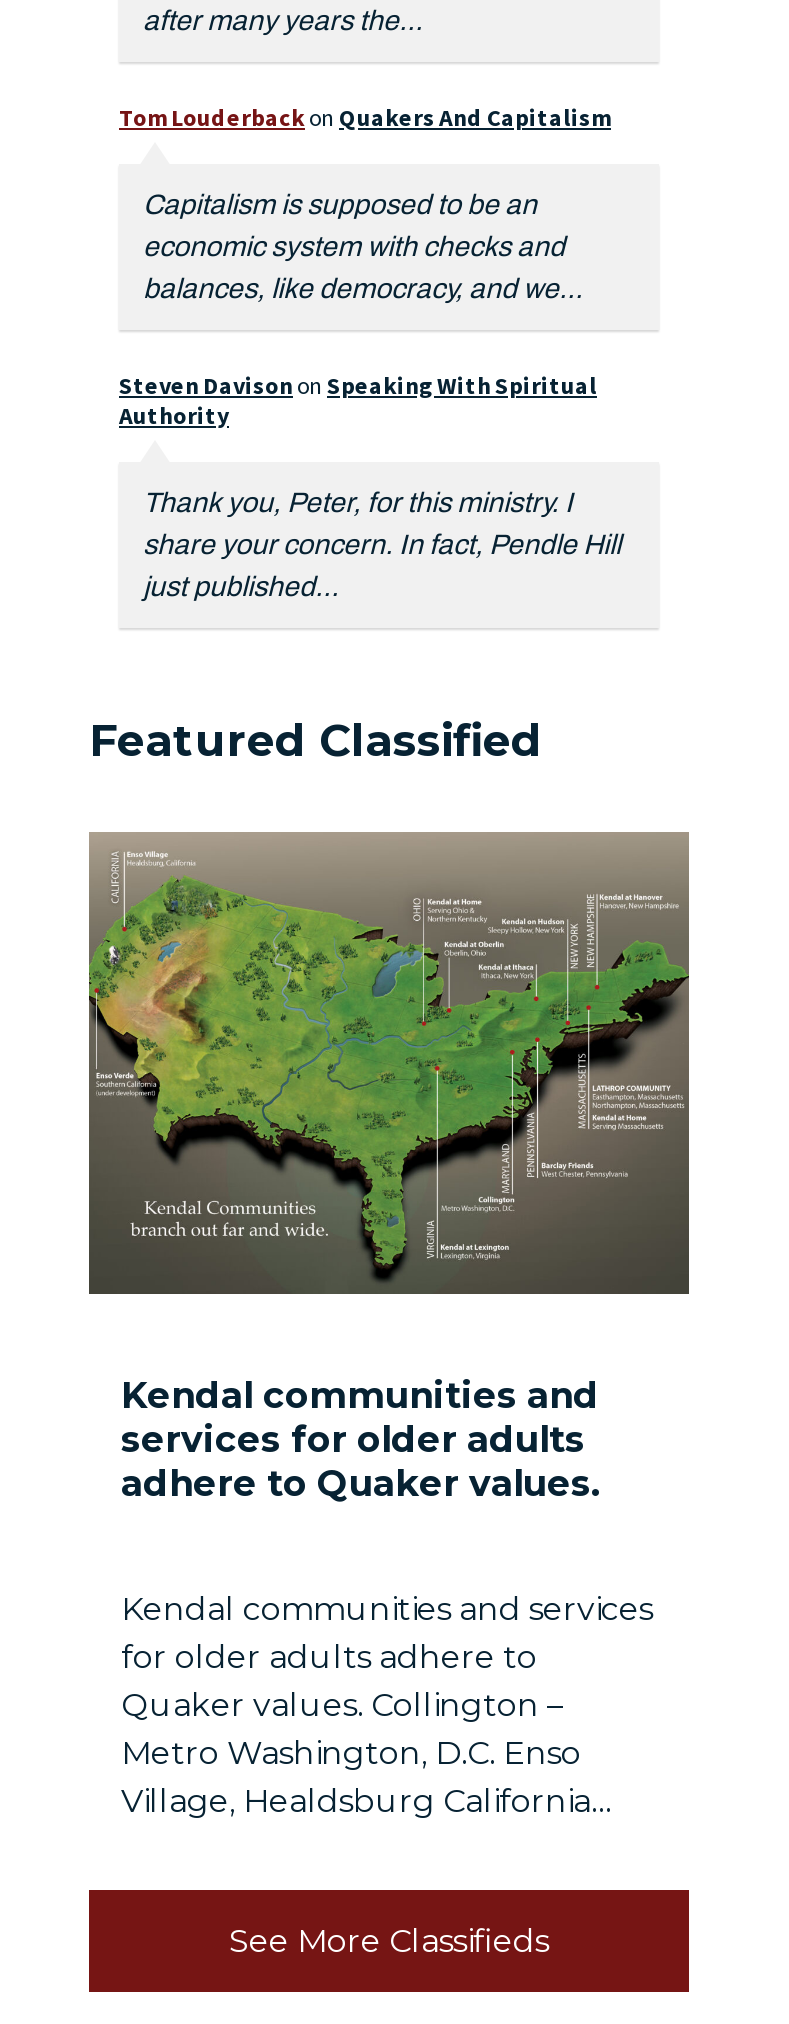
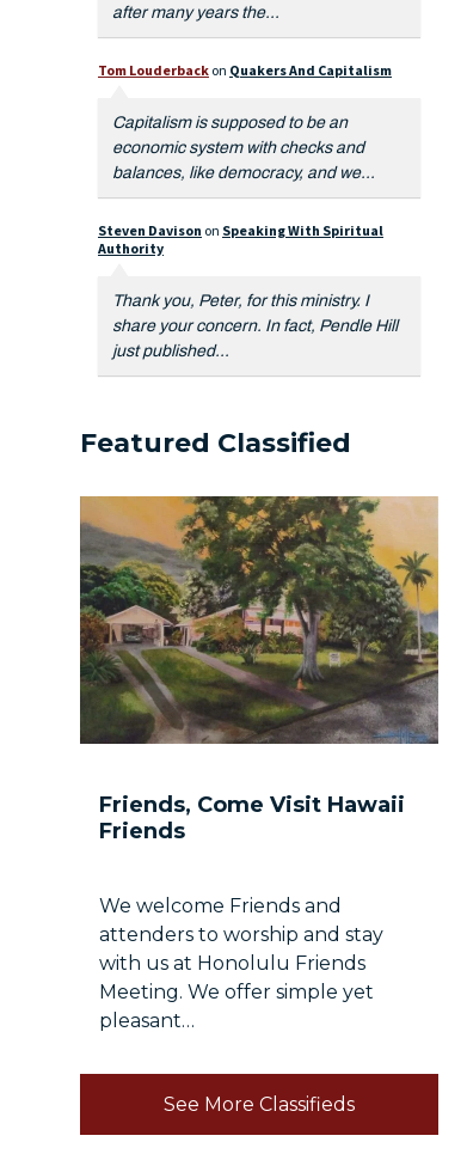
- [image]
- Kendal communities and
- services for older adults
- adhere to Quaker values.
+ [image]
+ Friends, Come Visit Hawaii
+ Friends

- Kendal communities and services
- for older adults adhere to
- Quaker values. Collington –
- Metro Washington, D.C. Enso
- Village, Healdsburg California…
+ We welcome Friends and
+ attenders to worship and stay
+ with us at Honolulu Friends
+ Meeting. We offer simple yet
+ pleasant…
